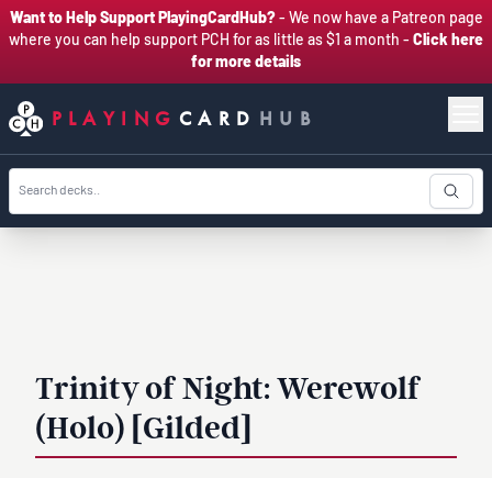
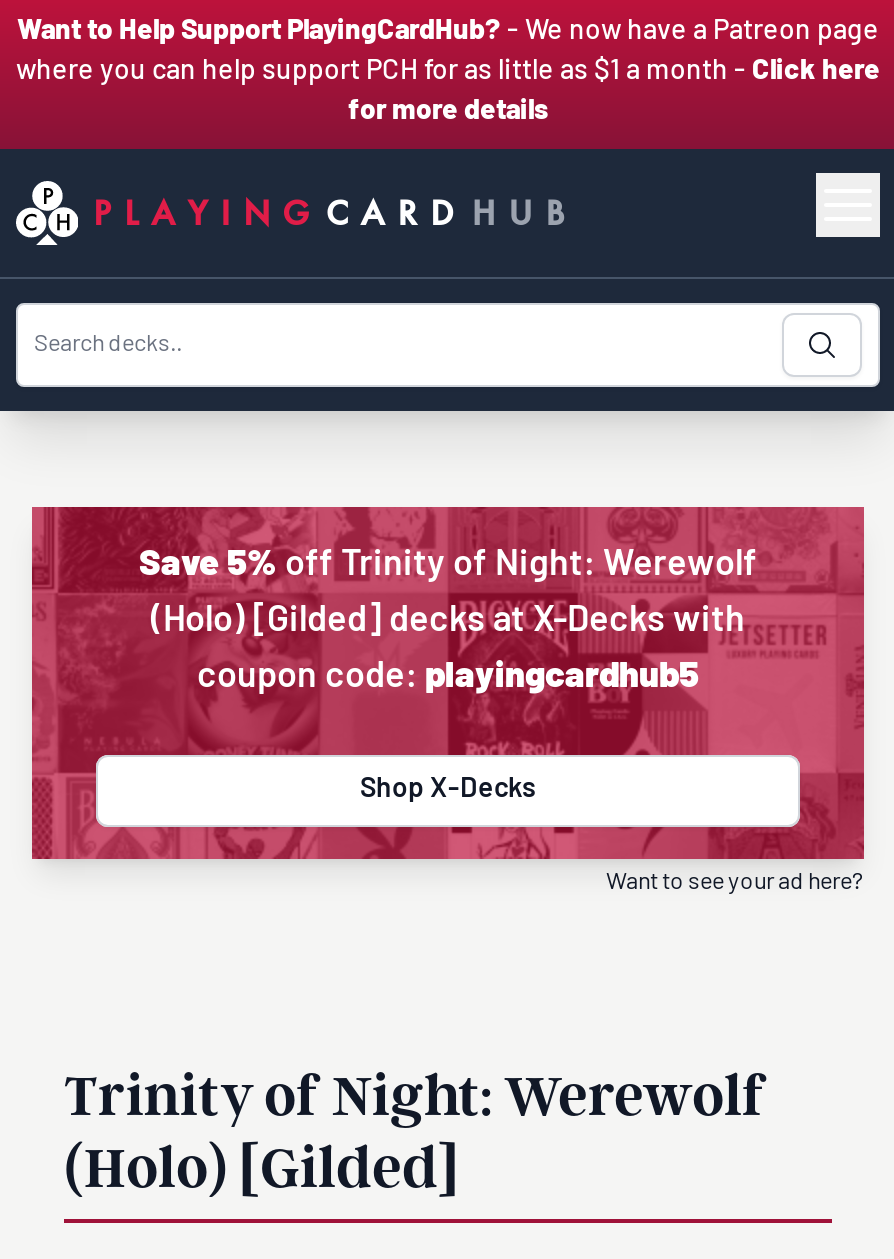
+ [image]
+ Save 5% off Trinity of Night: Werewolf
+ (Holo) [Gilded] decks at X-Decks with
+ coupon code: playingcardhub5
+ Shop X-Decks
+ Want to see your ad here?
